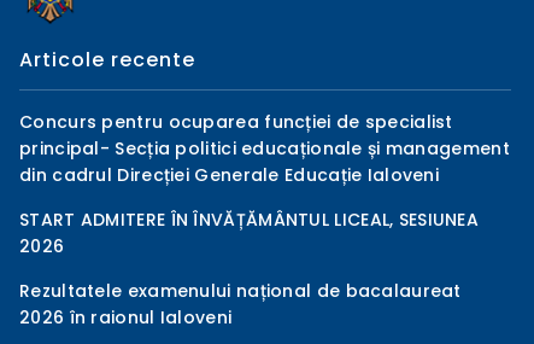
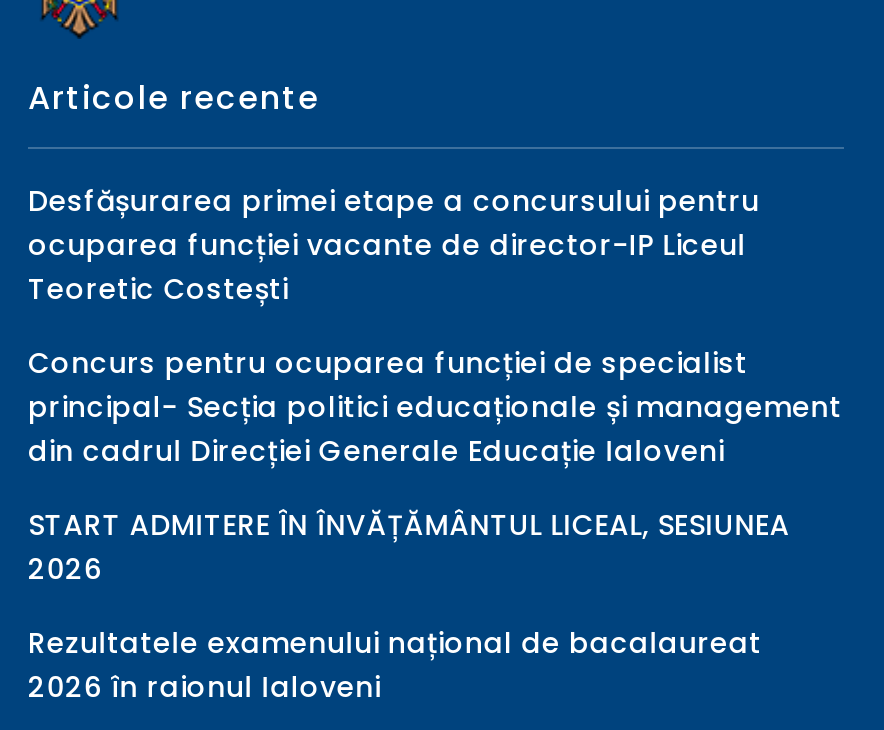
+ Desfășurarea primei etape a concursului pentru
+ ocuparea funcției vacante de director-IP Liceul
+ Teoretic Costești
